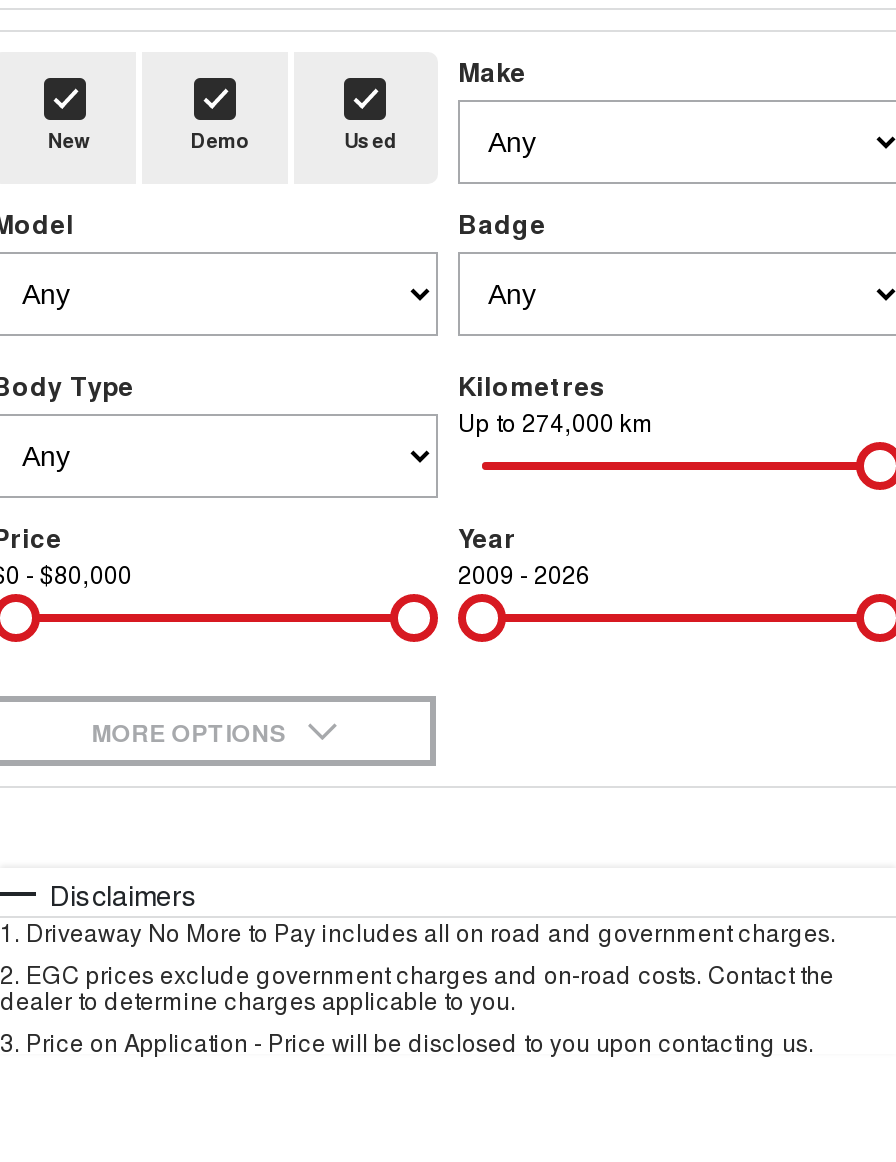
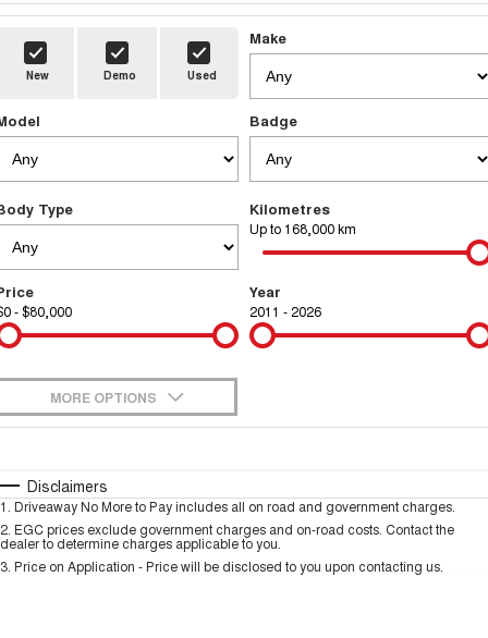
- Up to 274,000 km
+ Up to 168,000 km

- 2009 - 2026
+ 2011 - 2026
